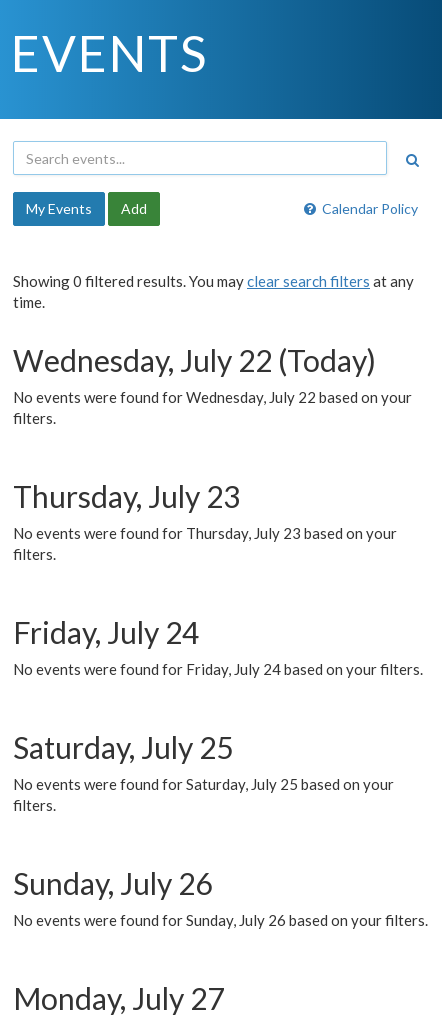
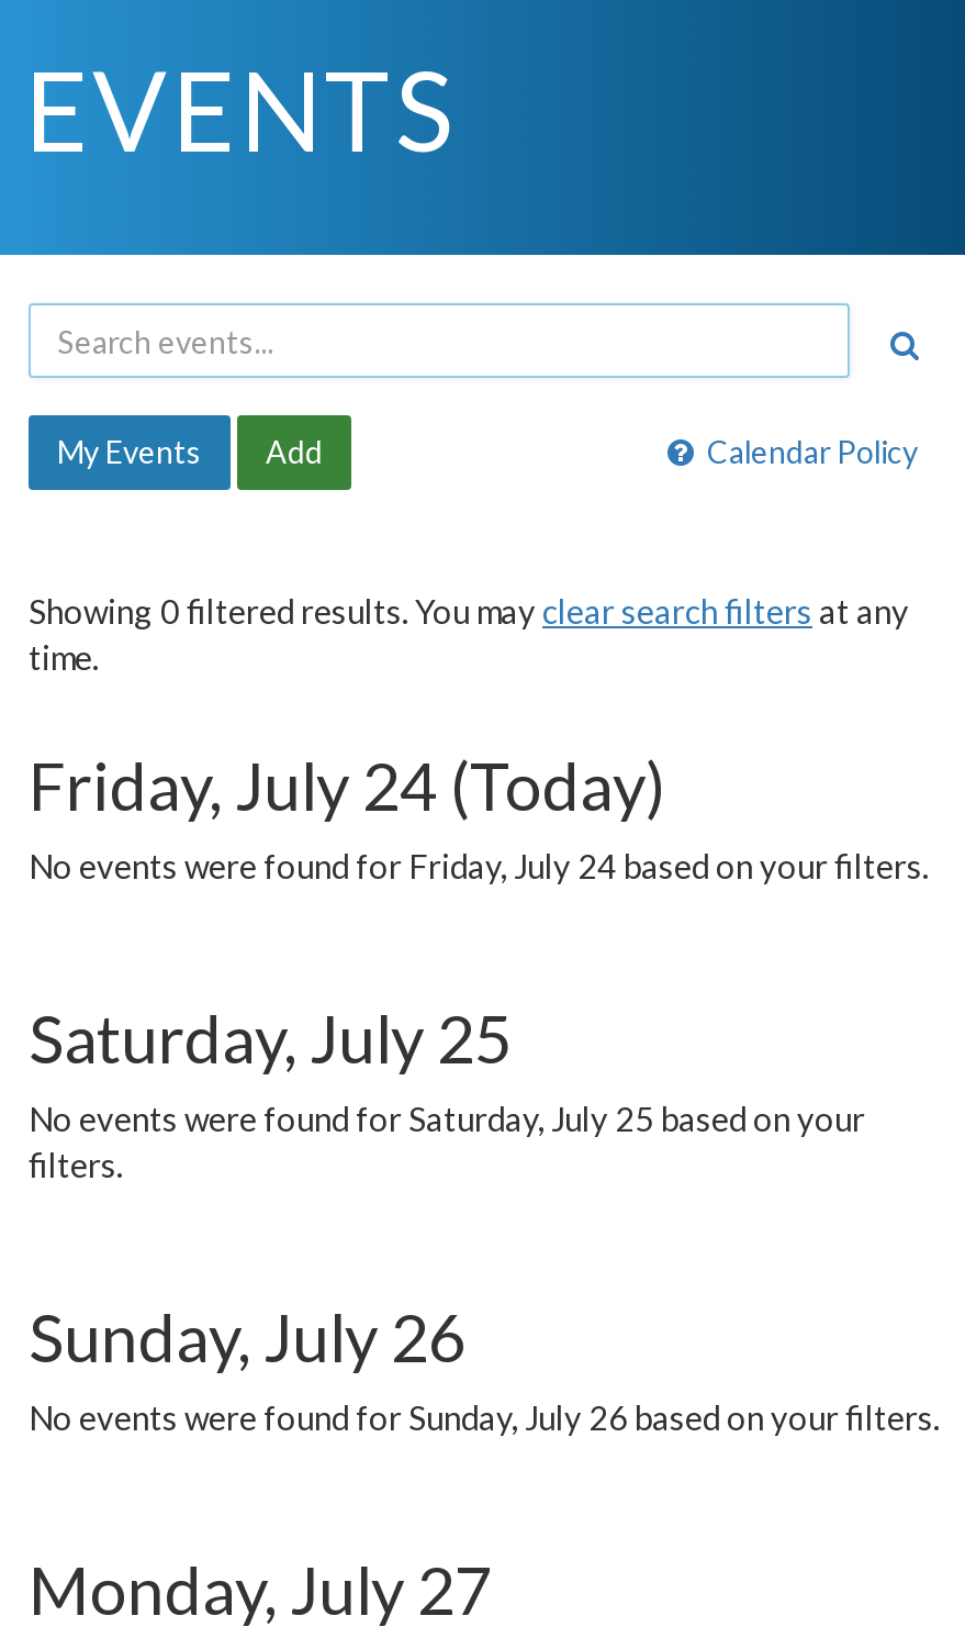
- Wednesday, July 22 (Today)
- No events were found for Wednesday, July 22 based on your
- filters.
- Thursday, July 23
- No events were found for Thursday, July 23 based on your
- filters.
- Friday, July 24
+ Friday, July 24 (Today)
